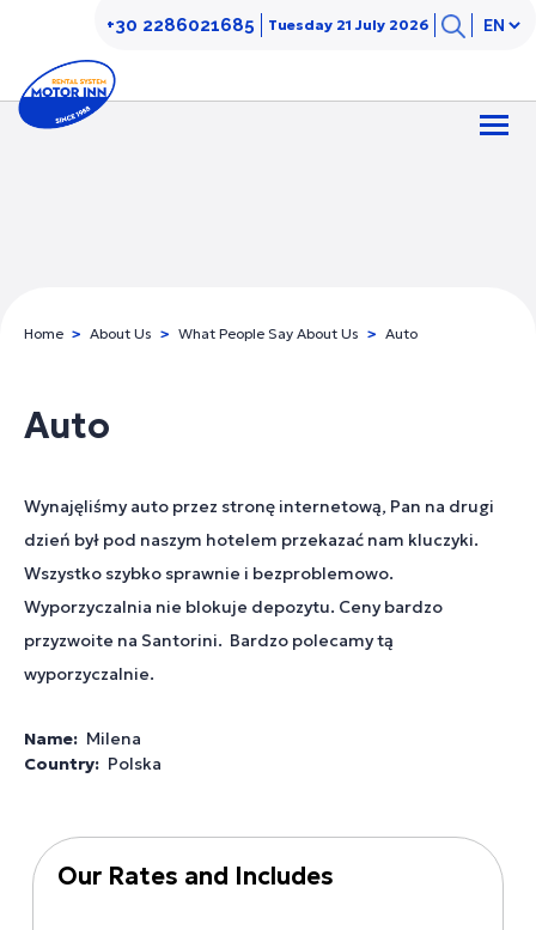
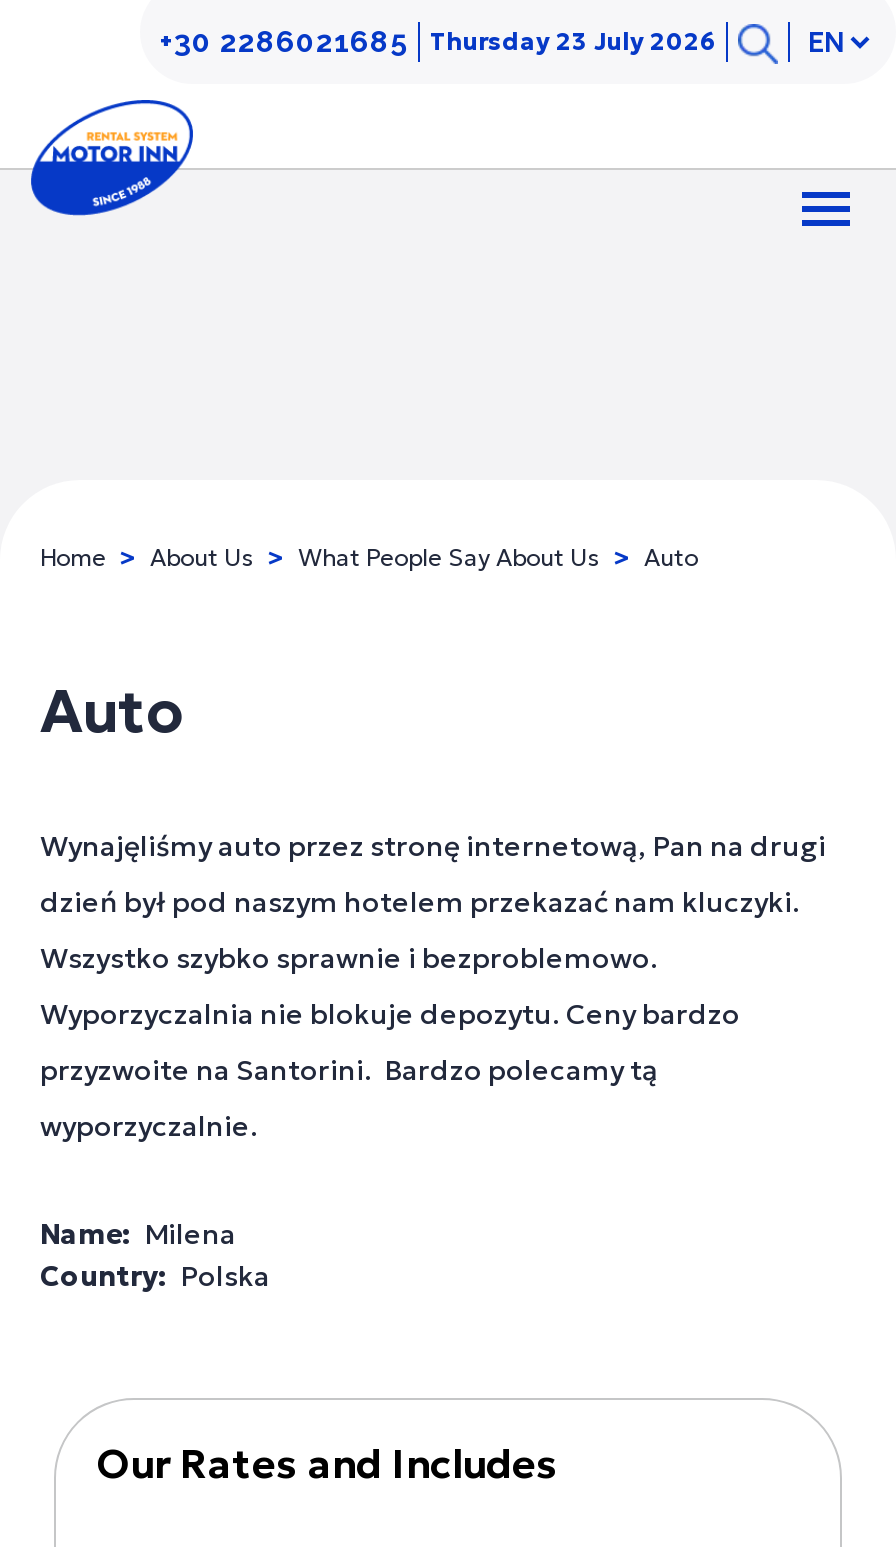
- Tuesday 21 July 2026
+ Thursday 23 July 2026
